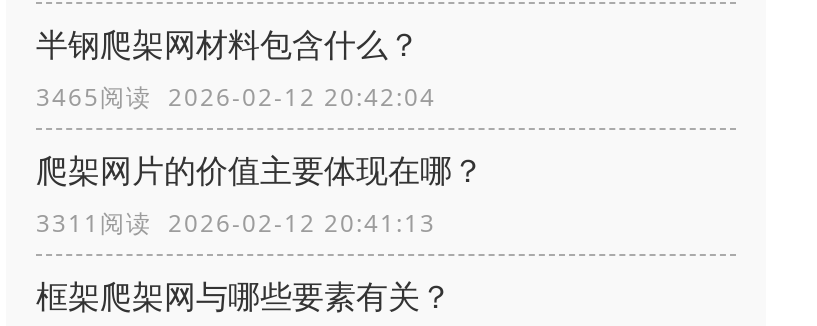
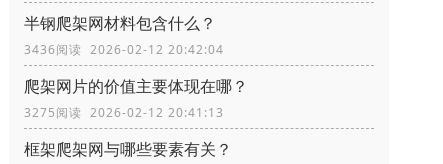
- 3465阅读 2026-02-12 20:42:04
+ 3436阅读 2026-02-12 20:42:04

- 3311阅读 2026-02-12 20:41:13
+ 3275阅读 2026-02-12 20:41:13
